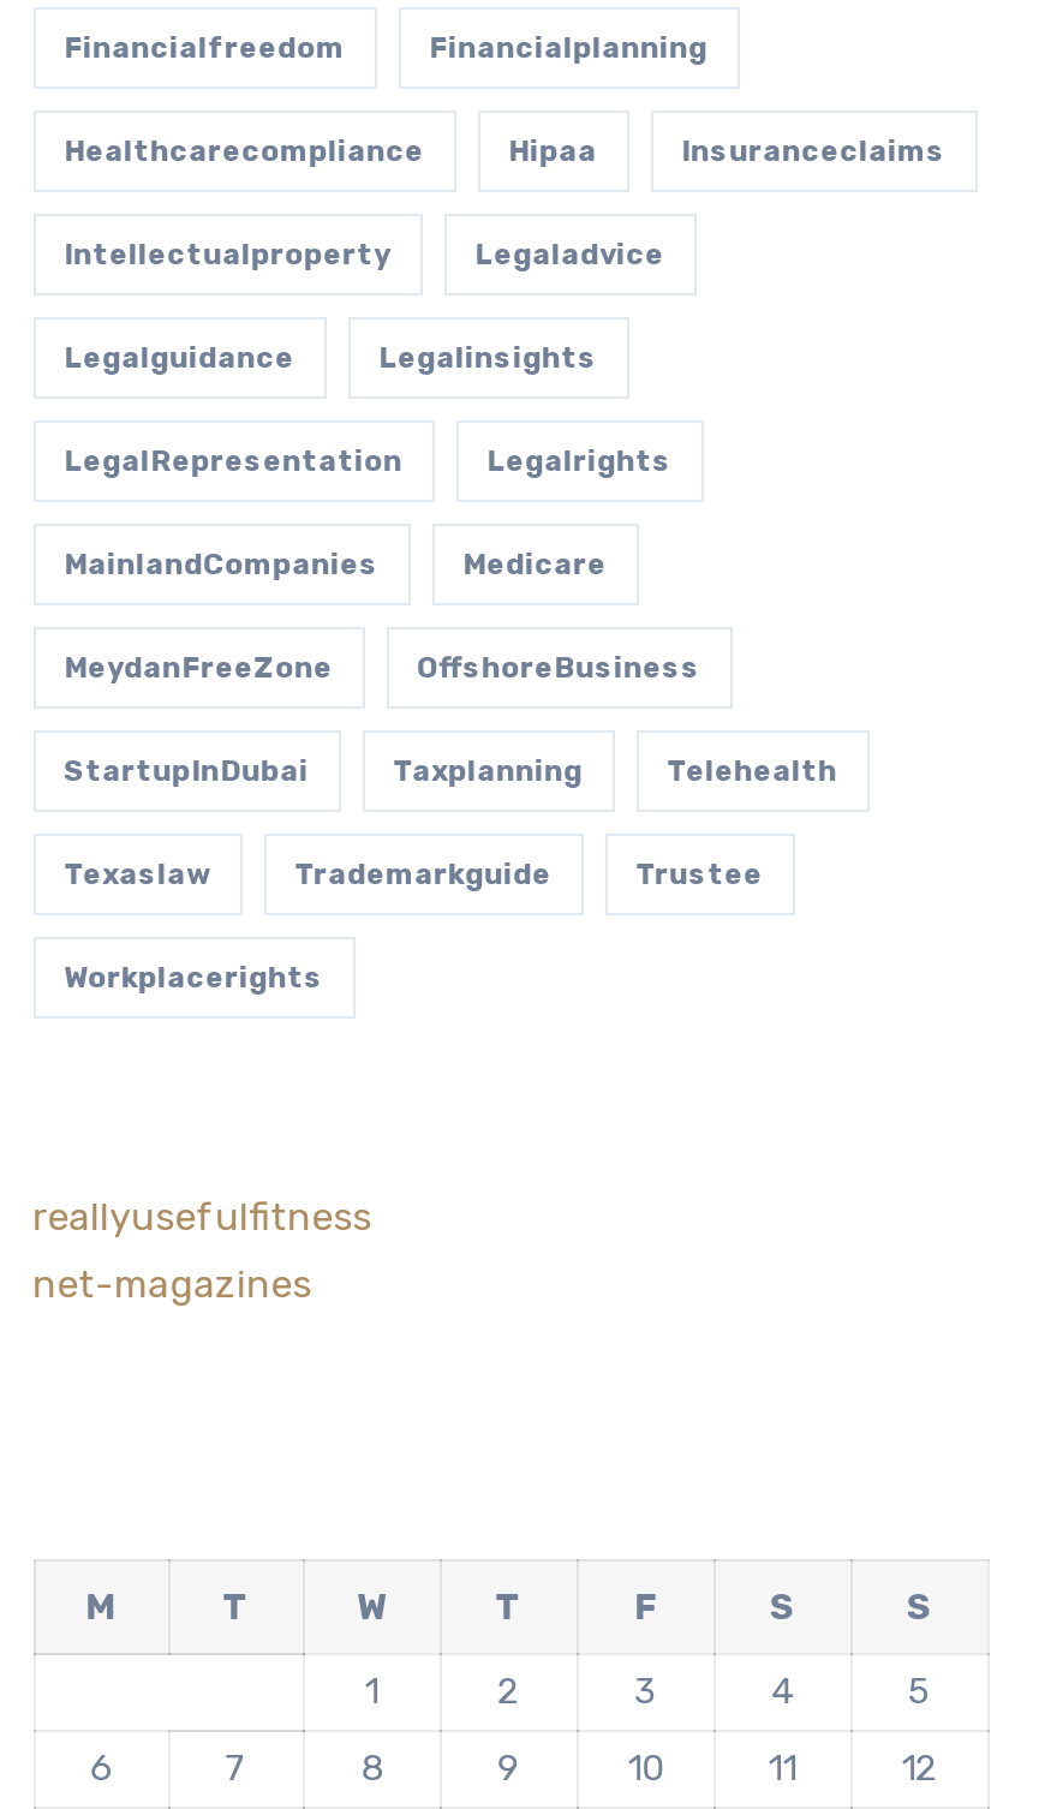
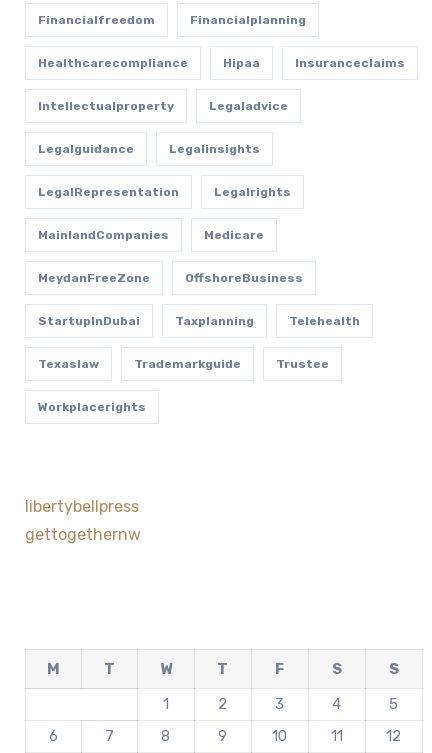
- reallyusefulfitness
+ libertybellpress

- net-magazines
+ gettogethernw
